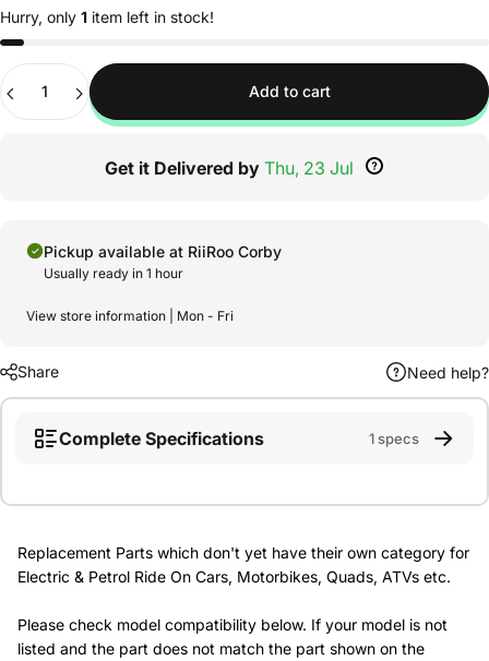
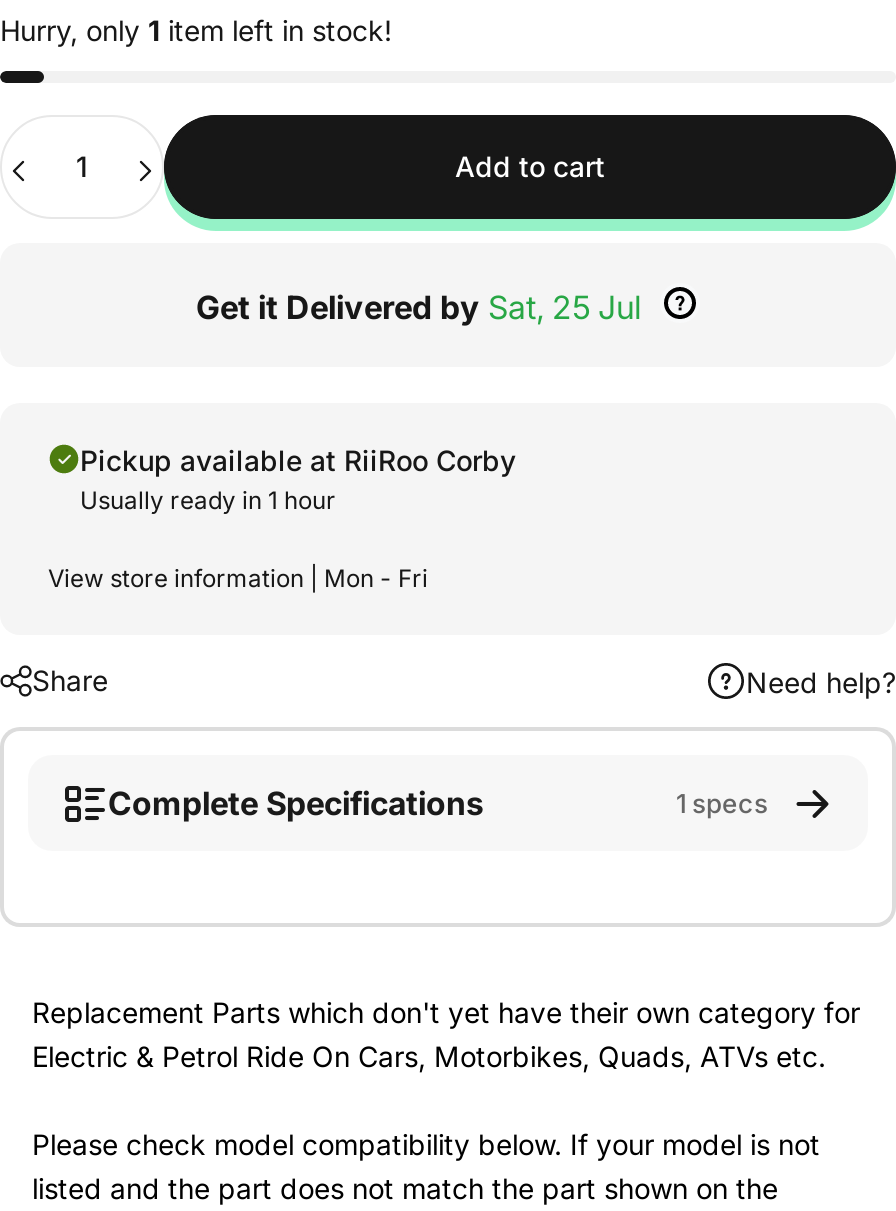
- Get it Delivered by Thu, 23 Jul
+ Get it Delivered by Sat, 25 Jul
